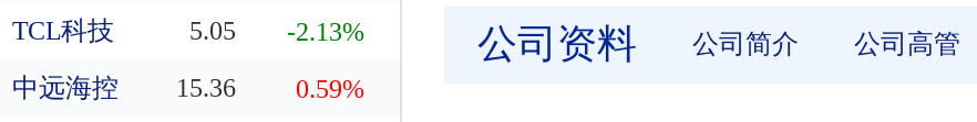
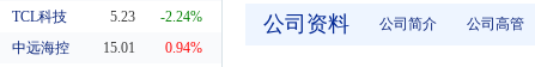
- 5.05
+ 5.23

- -2.13%
+ -2.24%

- 15.36
+ 15.01

- 0.59%
+ 0.94%
